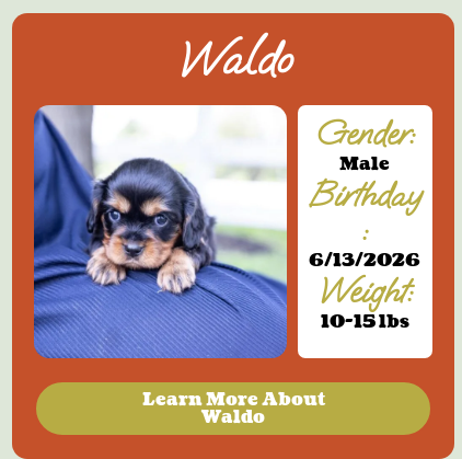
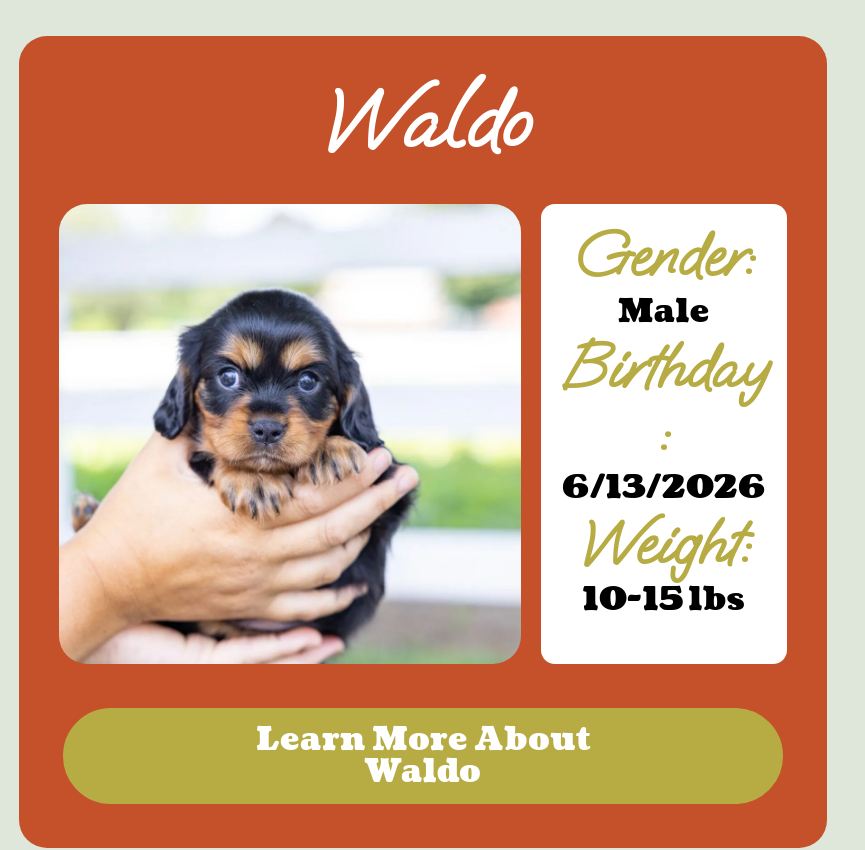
- [image]
+ [image]
